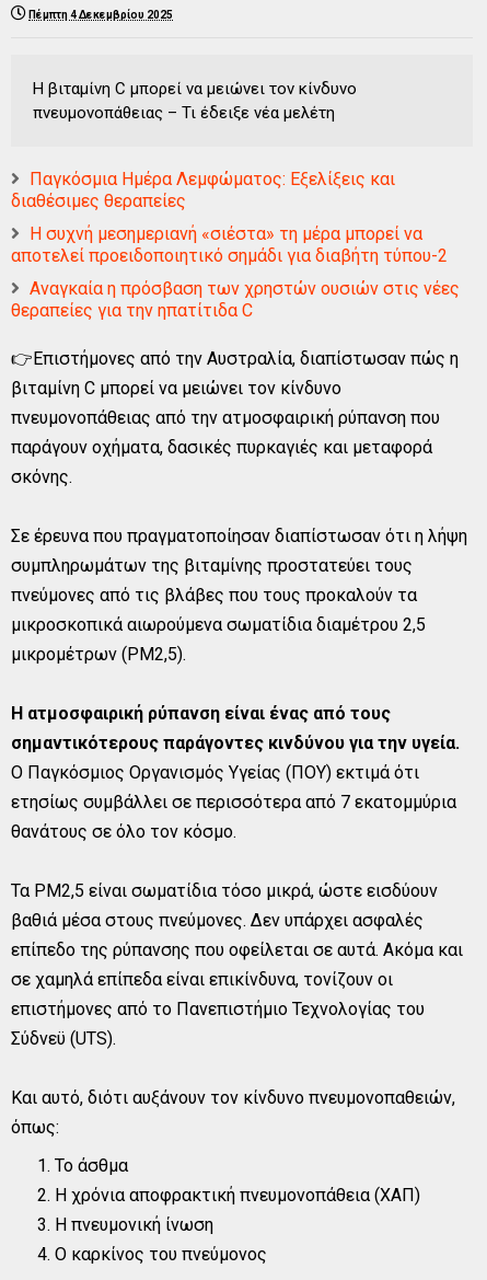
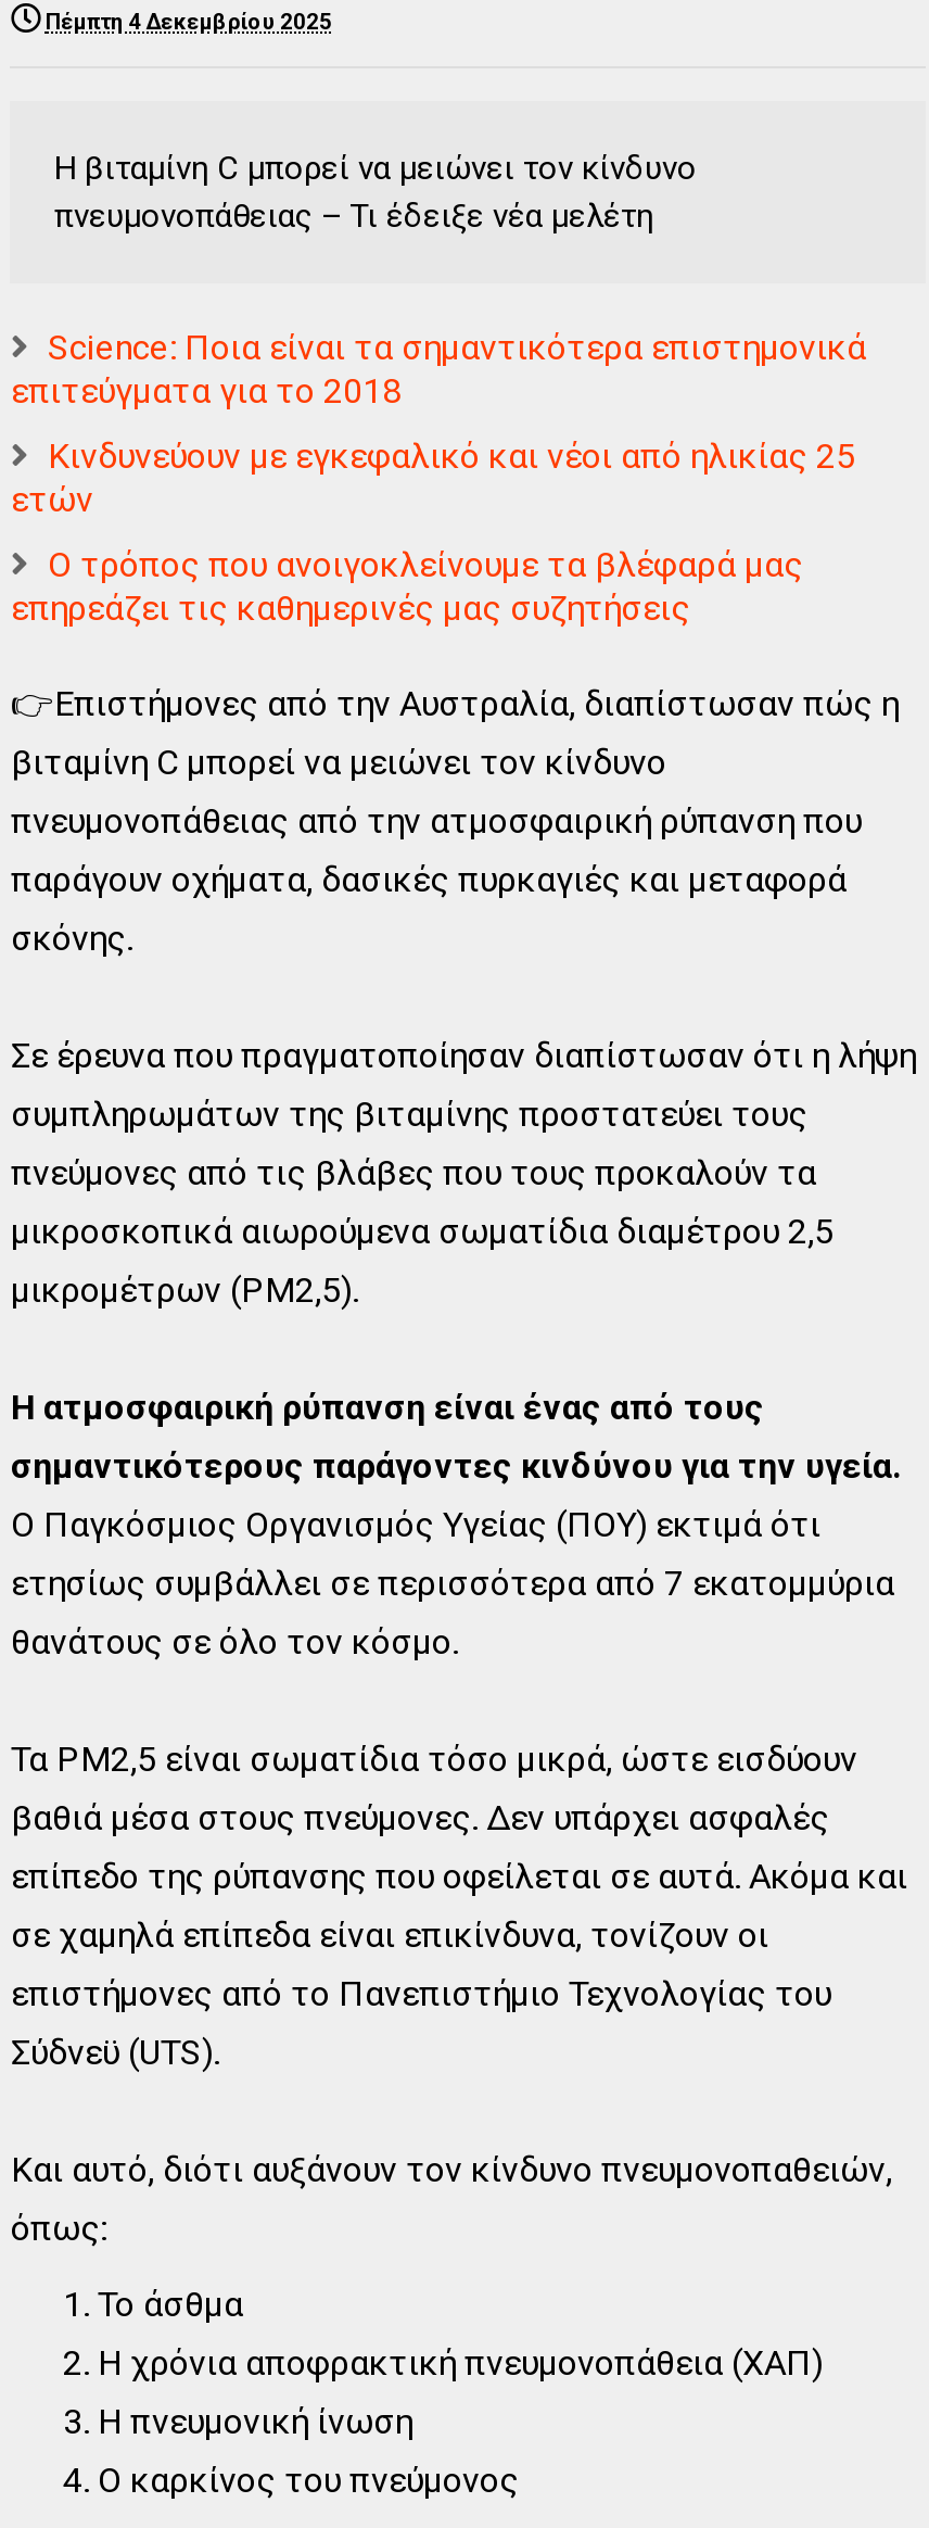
- Παγκόσμια Ημέρα Λεμφώματος: Εξελίξεις και
- διαθέσιμες θεραπείες
+ Science: Ποια είναι τα σημαντικότερα επιστημονικά
+ επιτεύγματα για το 2018

- Η συχνή μεσημεριανή «σιέστα» τη μέρα μπορεί να
- αποτελεί προειδοποιητικό σημάδι για διαβήτη τύπου-2
+ Κινδυνεύουν με εγκεφαλικό και νέοι από ηλικίας 25
+ ετών

- Αναγκαία η πρόσβαση των χρηστών ουσιών στις νέες
- θεραπείες για την ηπατίτιδα C
+ Ο τρόπος που ανοιγοκλείνουμε τα βλέφαρά μας
+ επηρεάζει τις καθημερινές μας συζητήσεις
